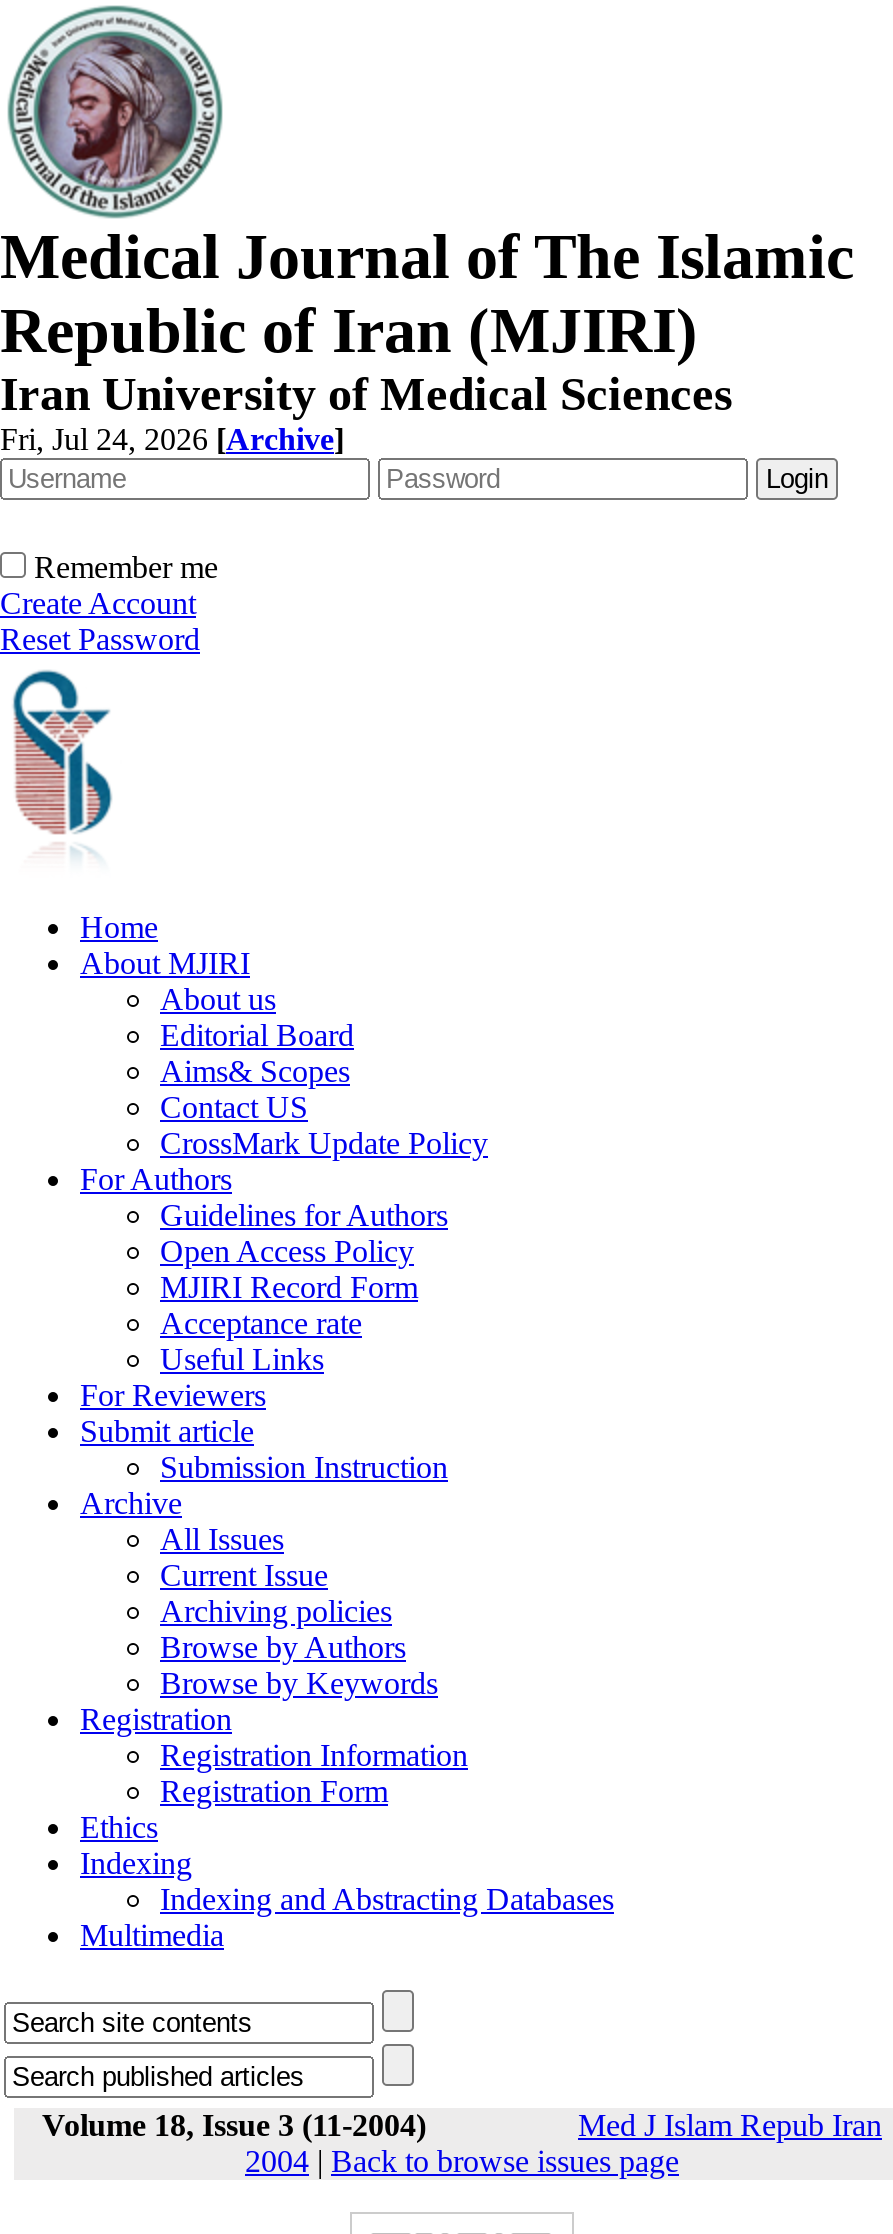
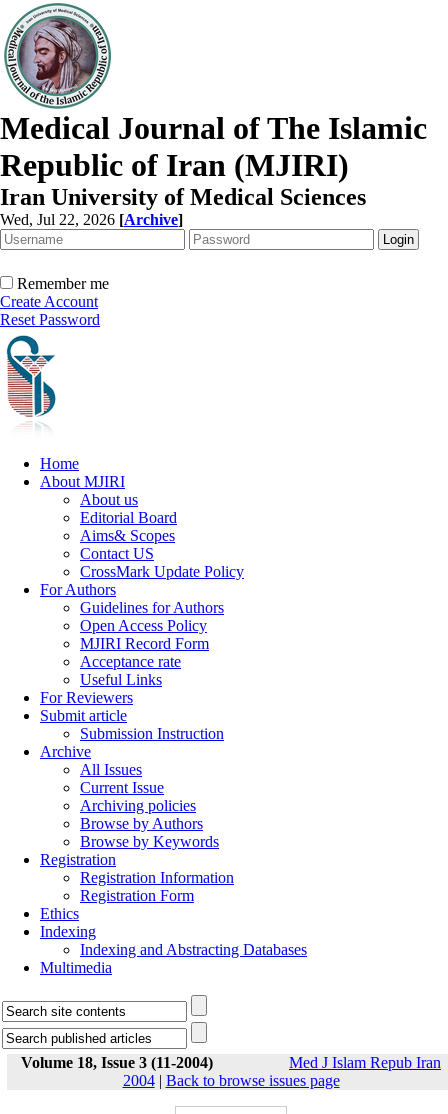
- Fri, Jul 24, 2026 [Archive]
+ Wed, Jul 22, 2026 [Archive]
